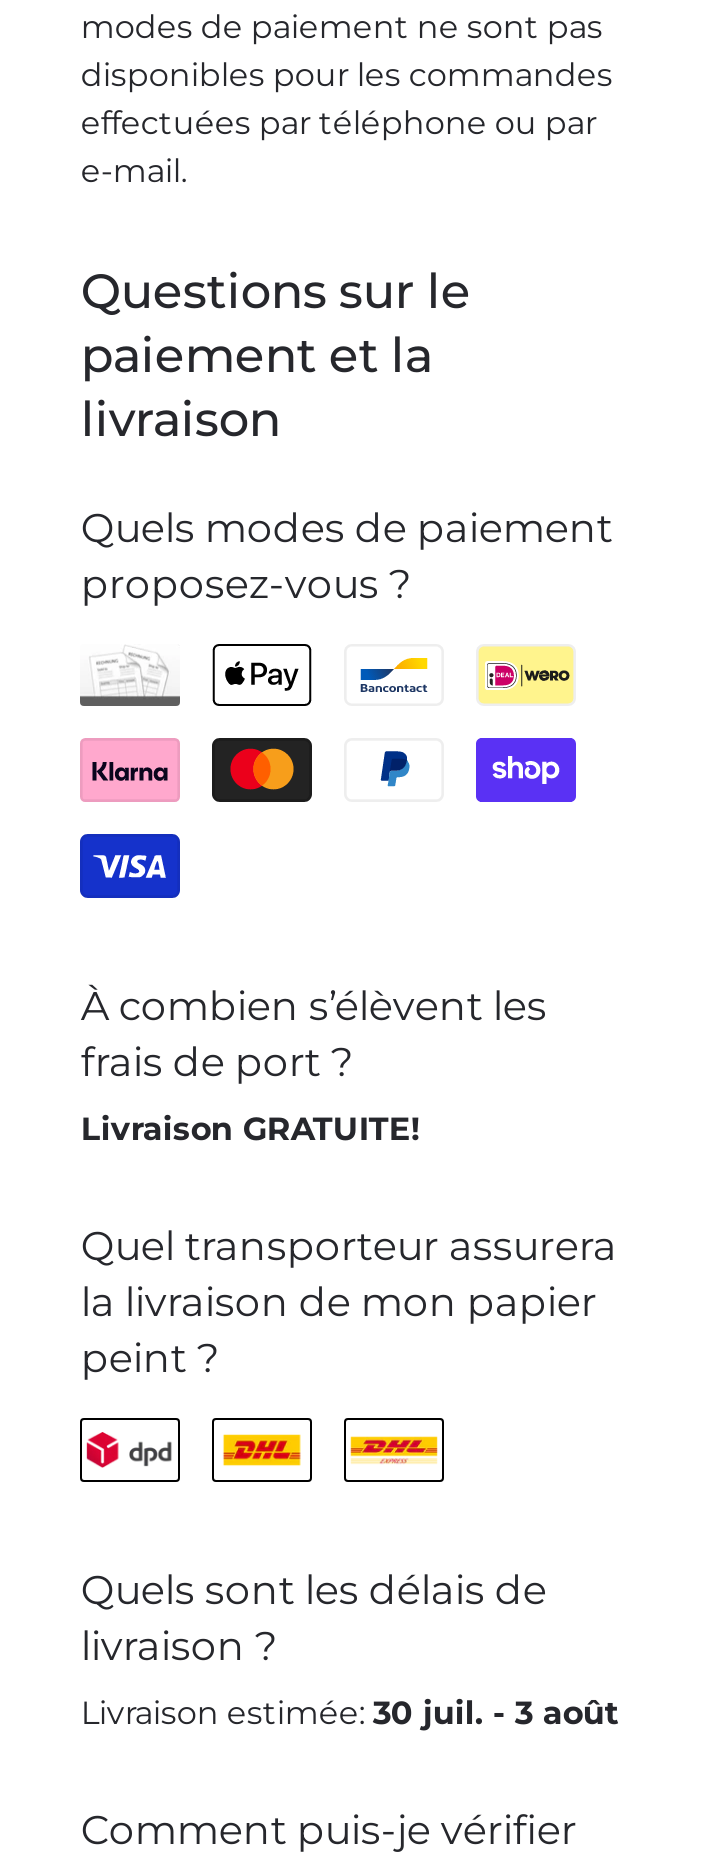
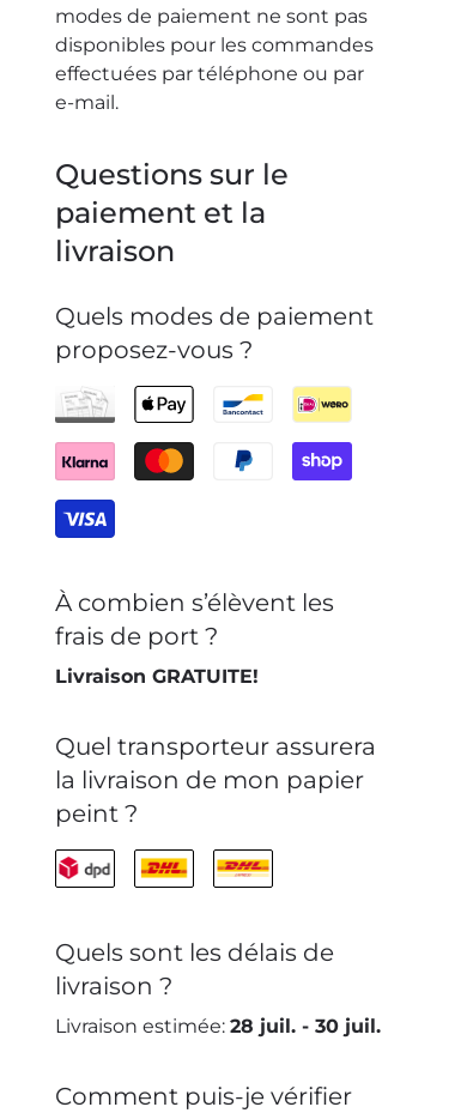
- Livraison estimée: 30 juil. - 3 août
+ Livraison estimée: 28 juil. - 30 juil.
